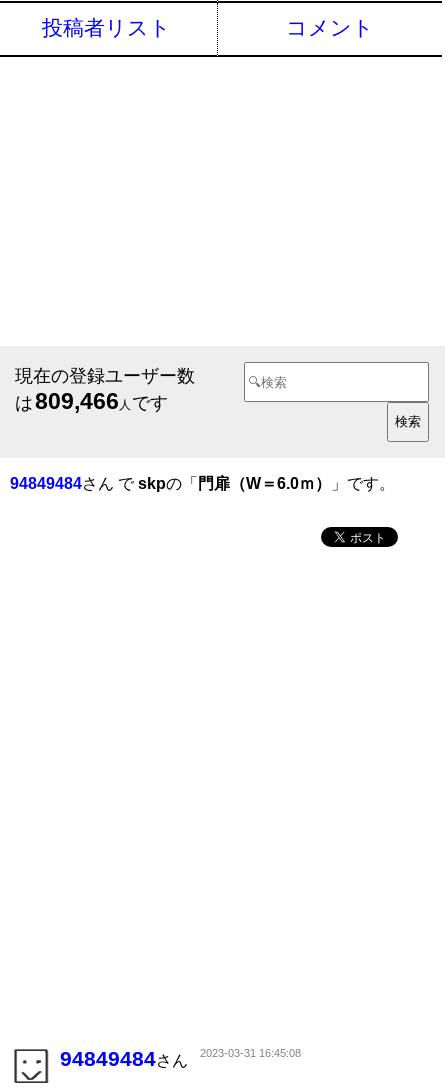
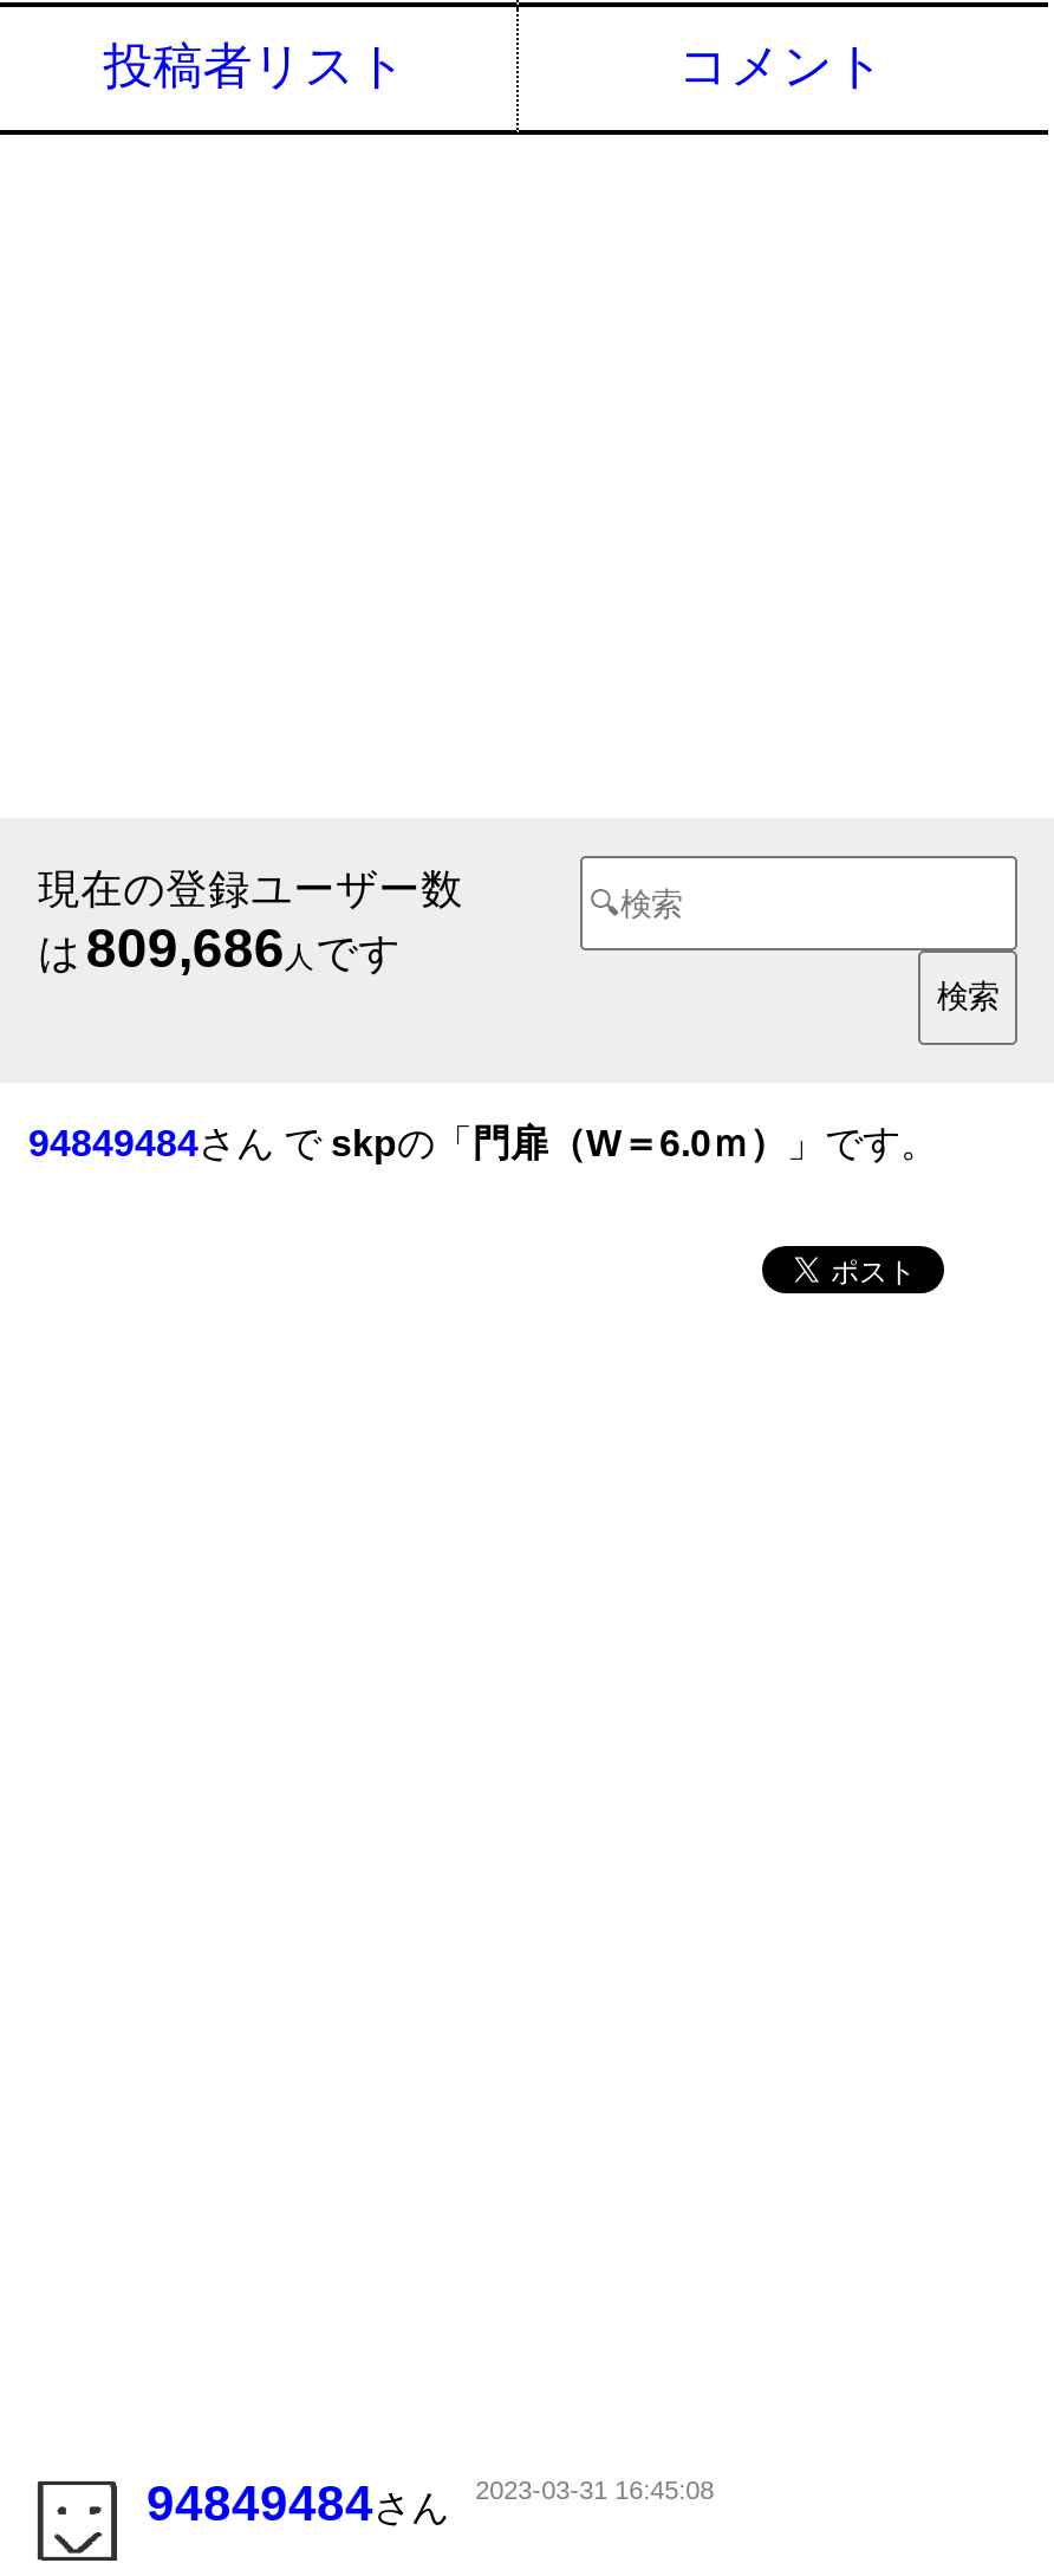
- は 809,466人 です
+ は 809,686人 です
